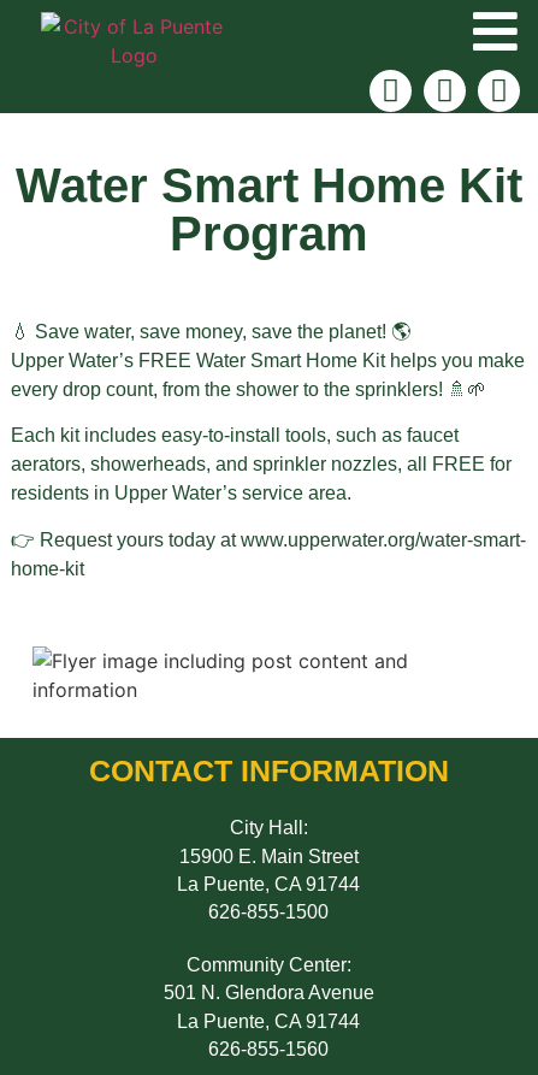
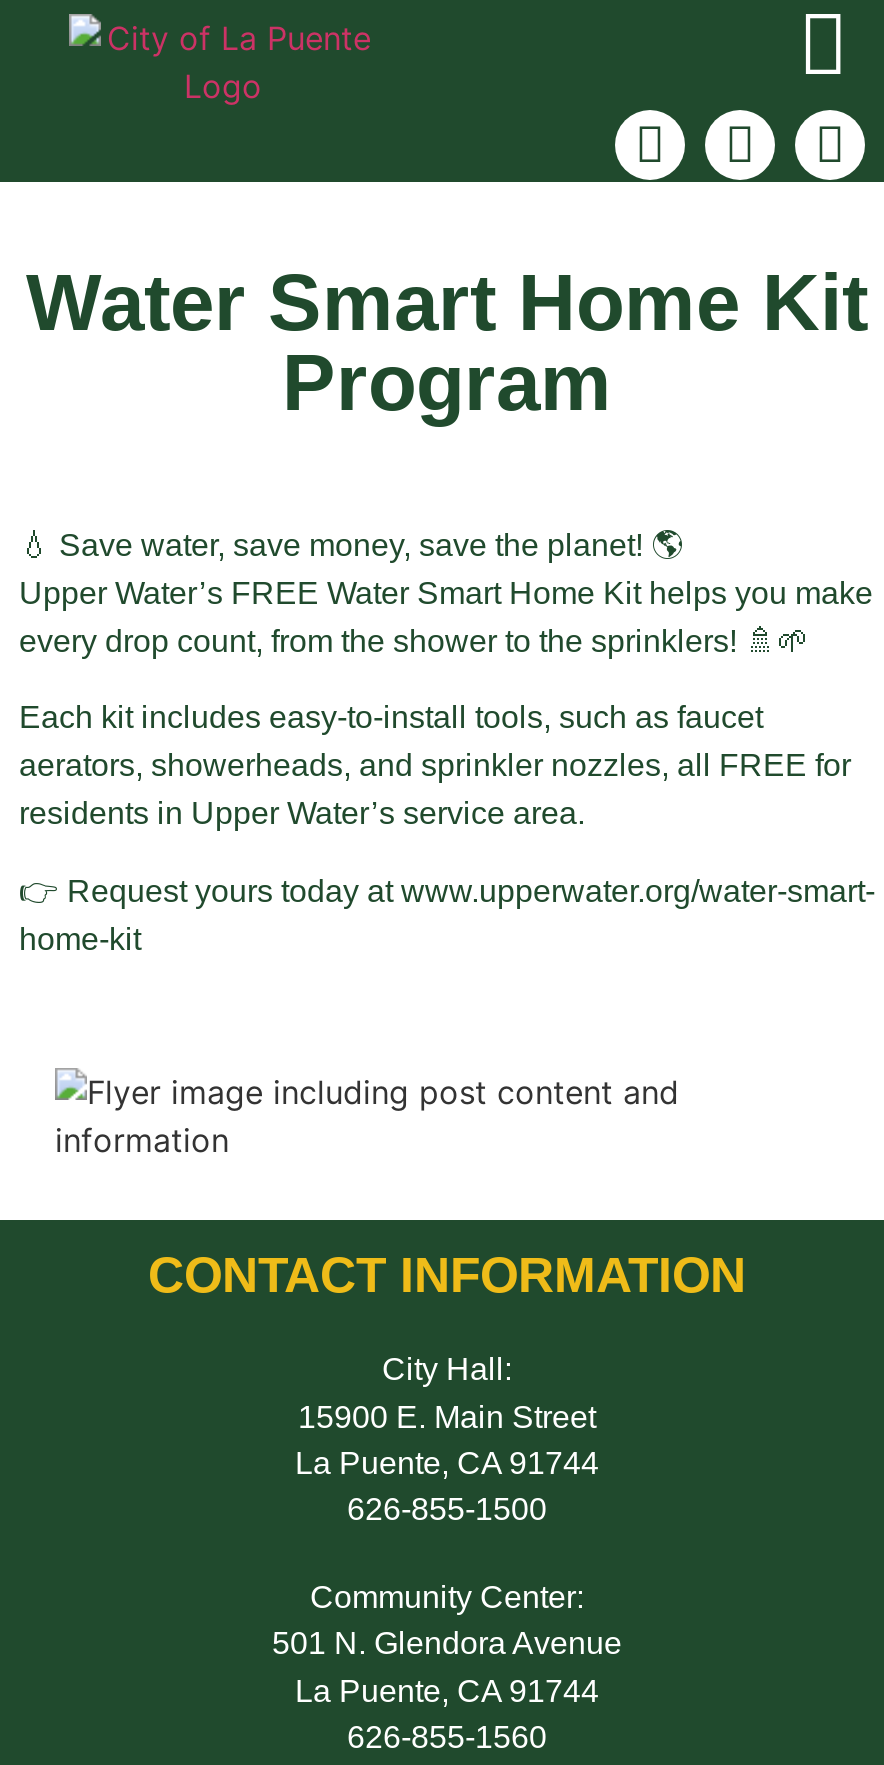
- [image]
+ [image]
